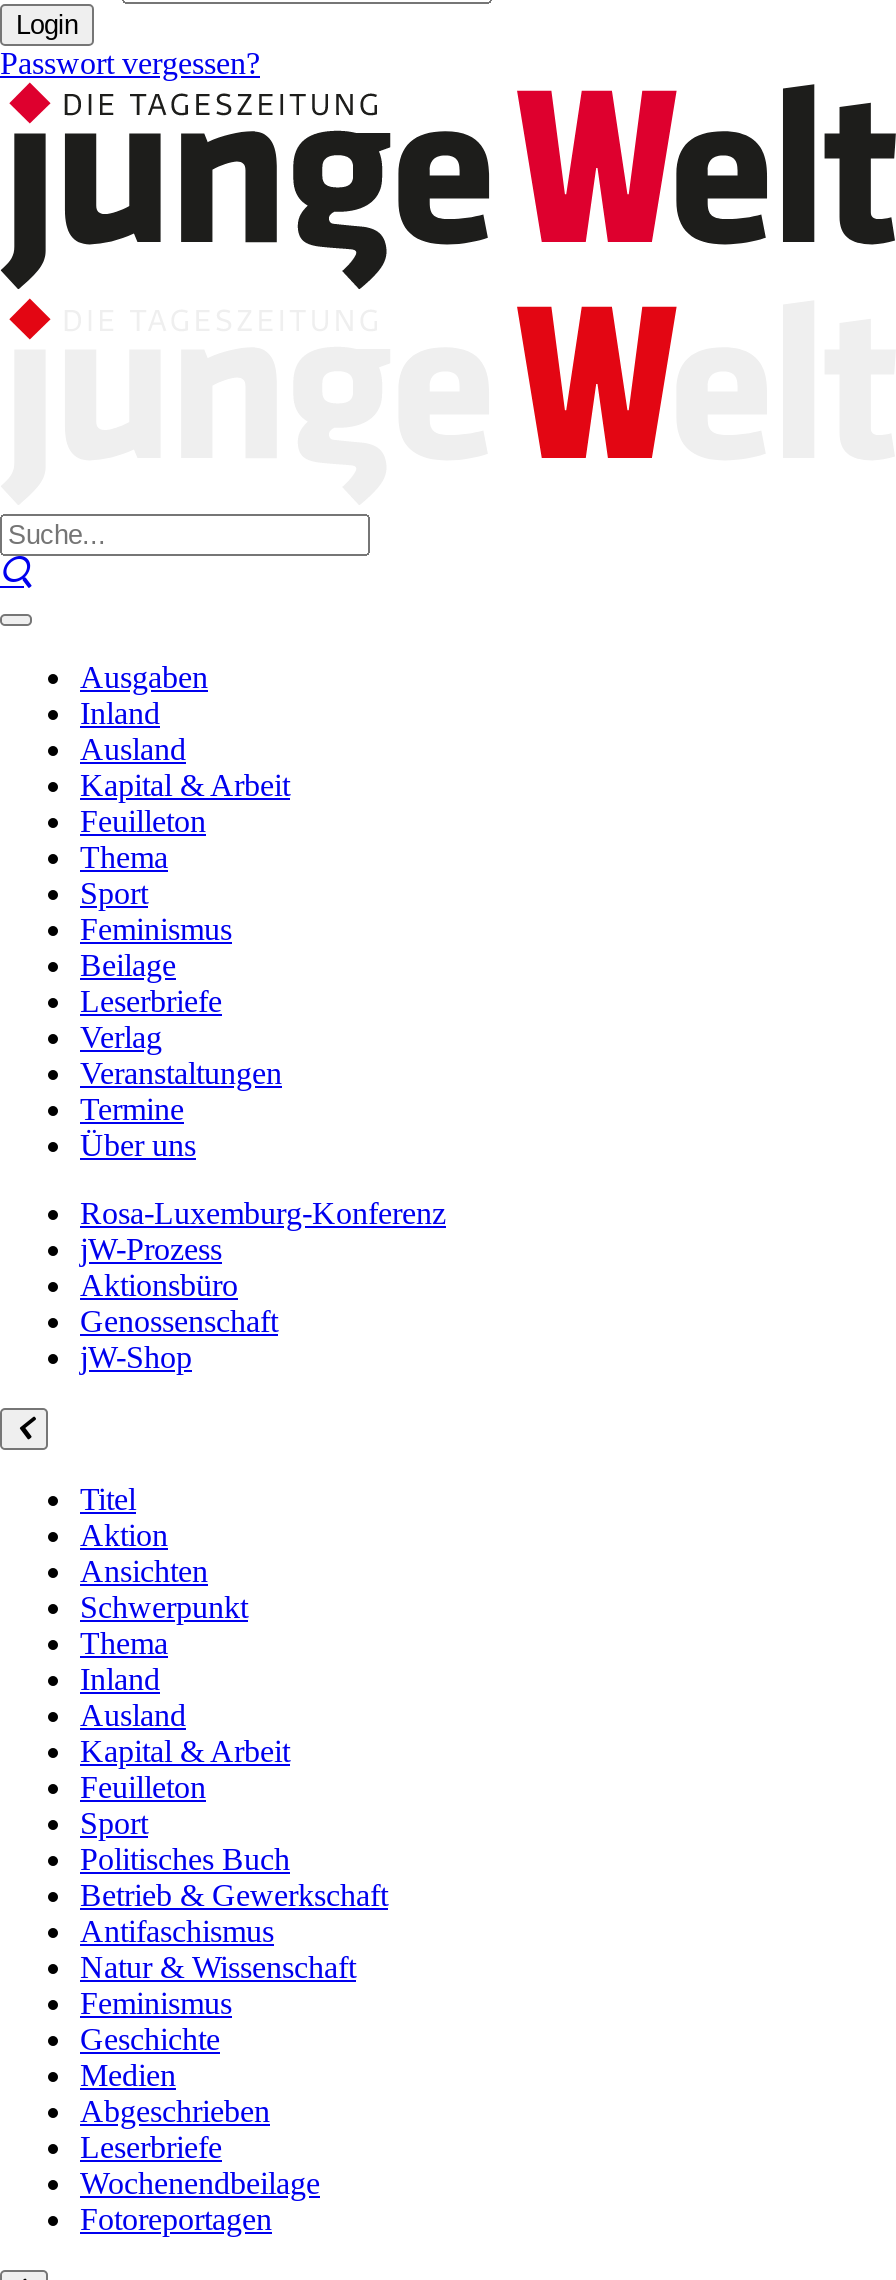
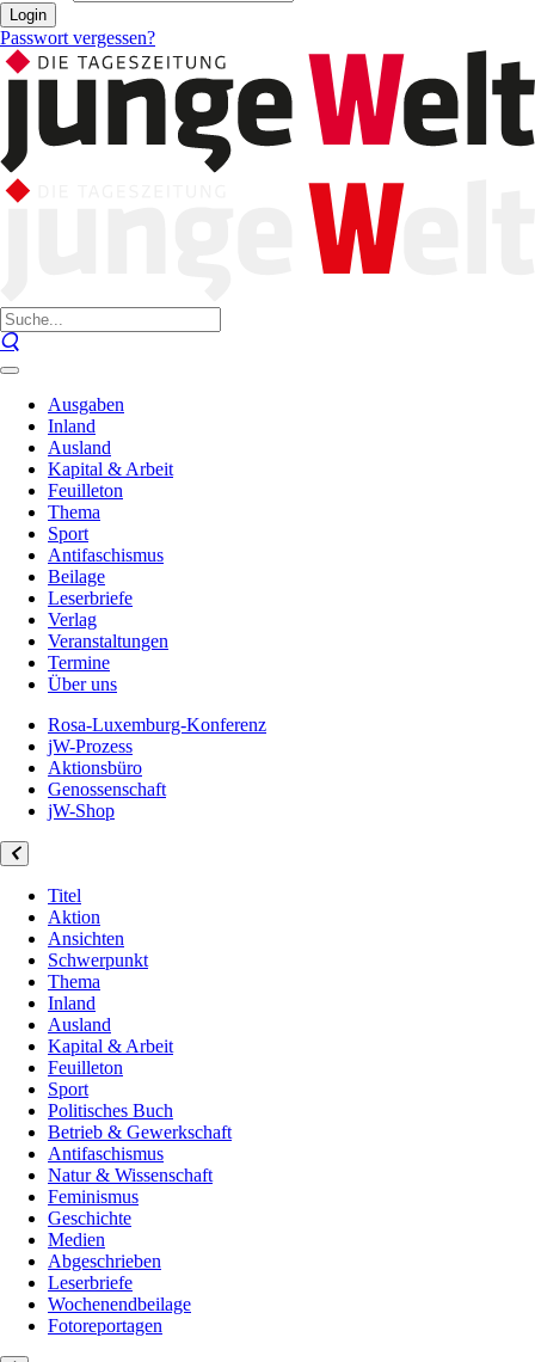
- Feminismus
+ Antifaschismus
